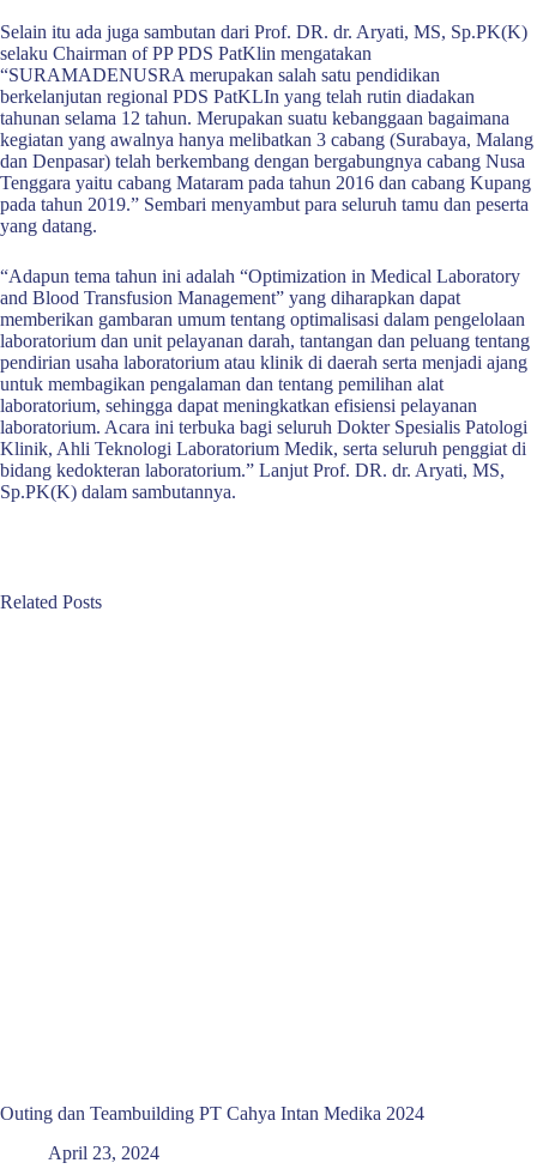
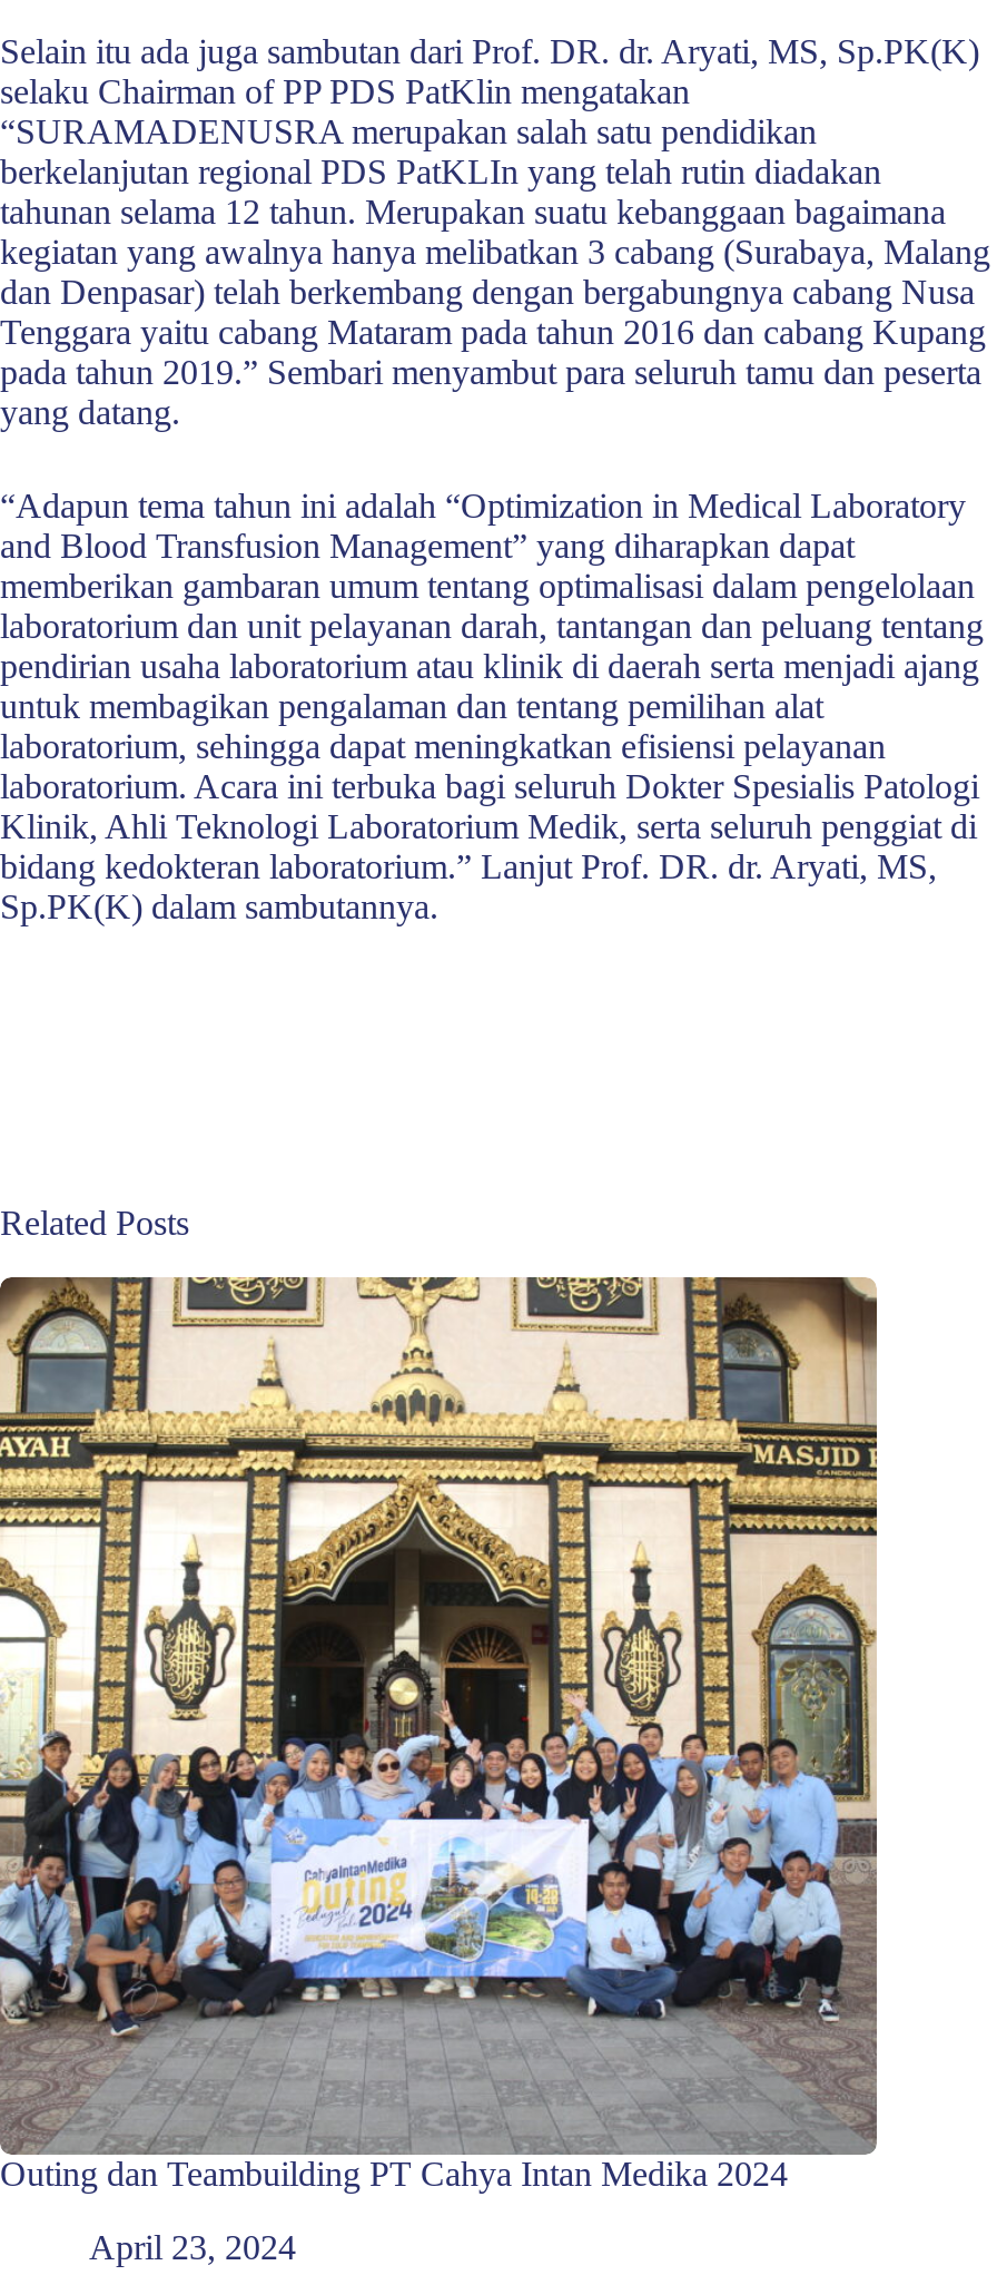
+ [image]
